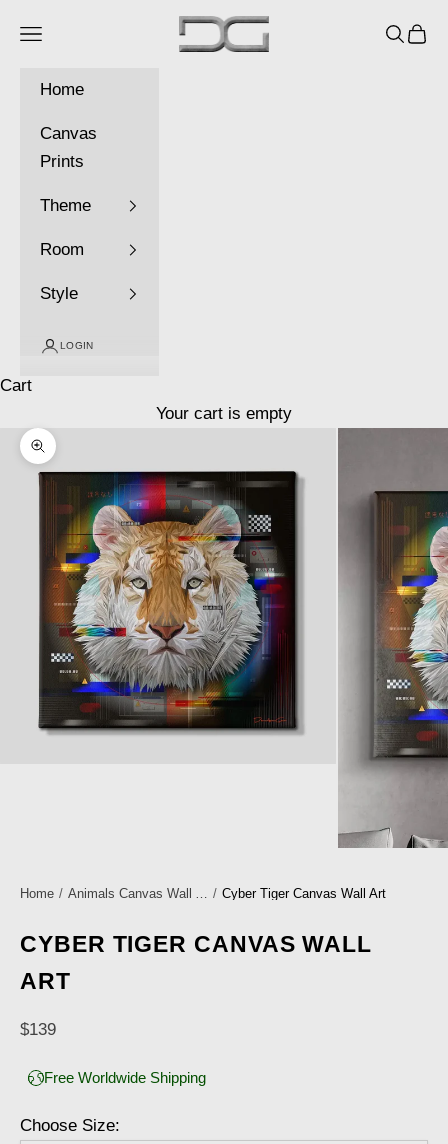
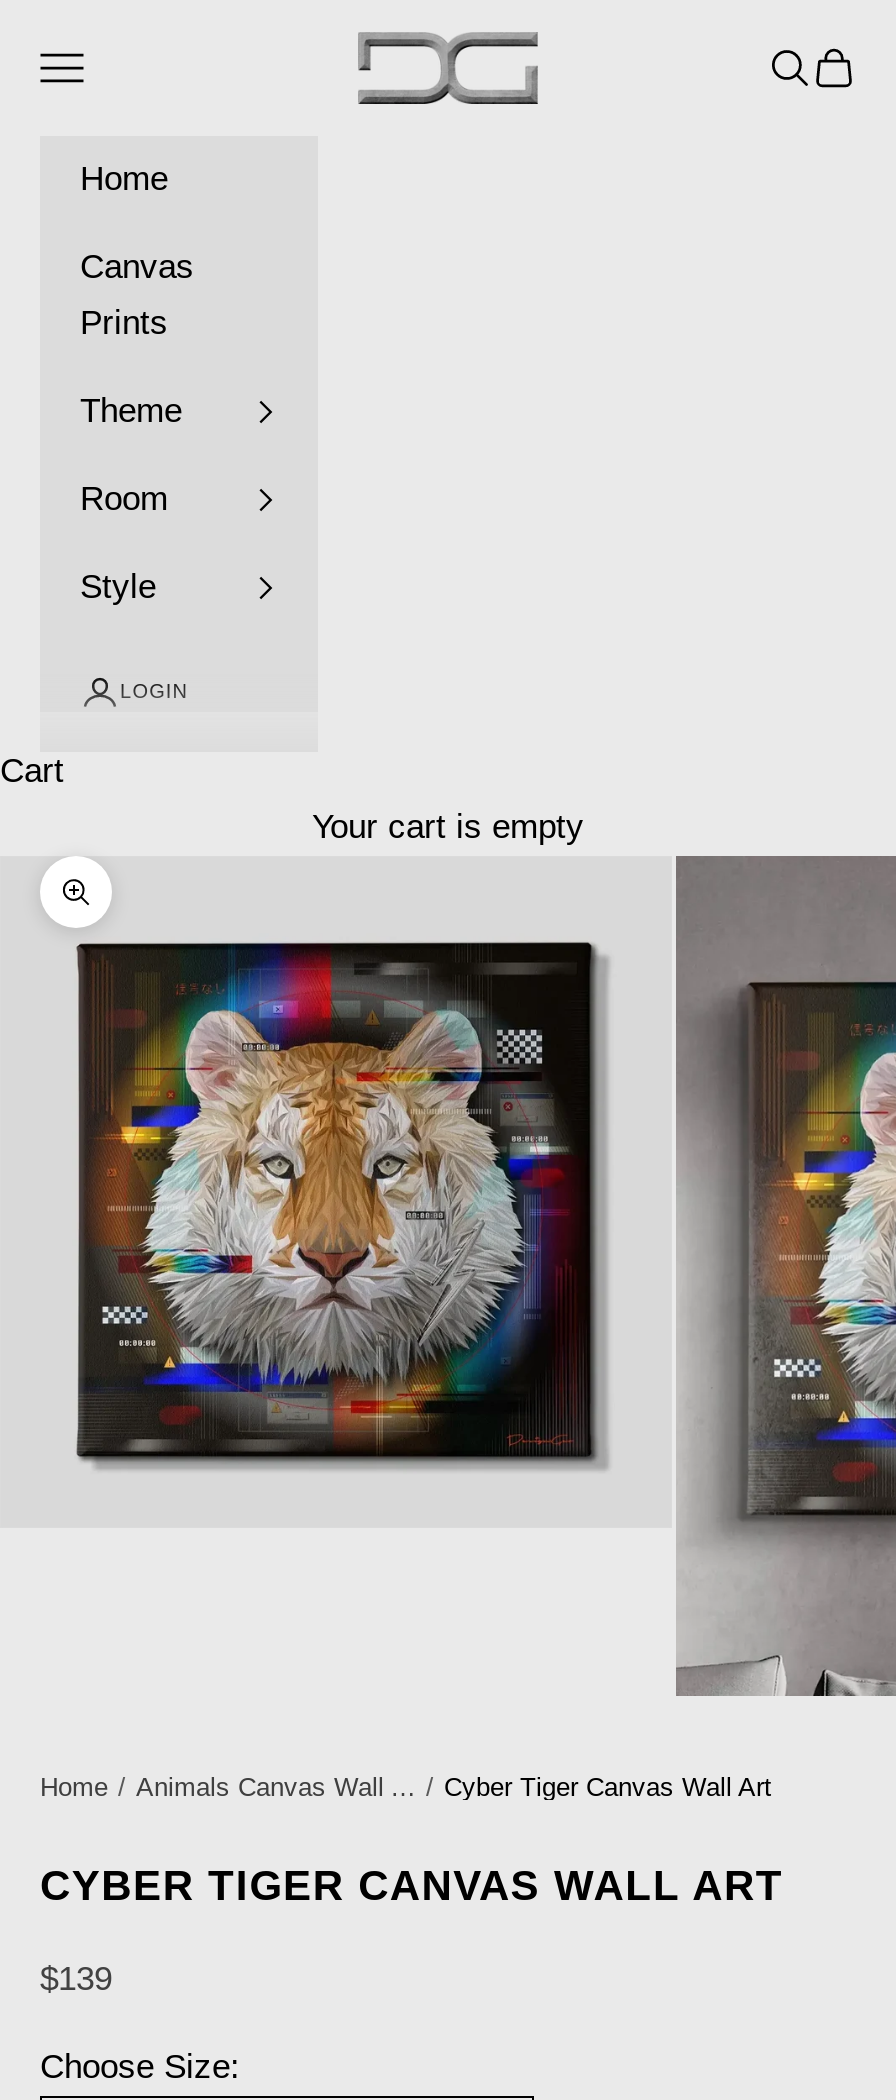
- Free Worldwide Shipping
